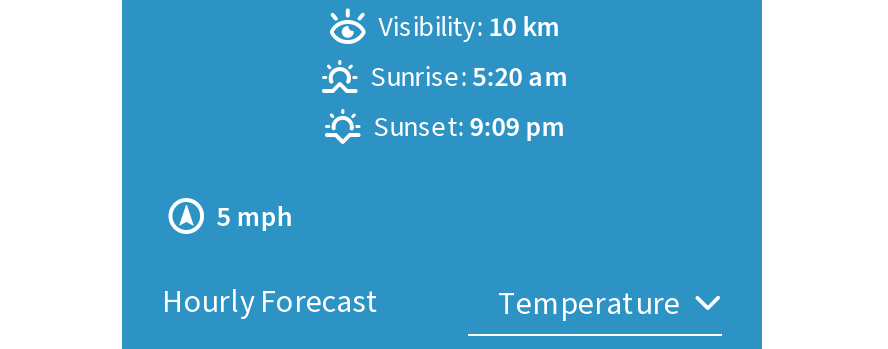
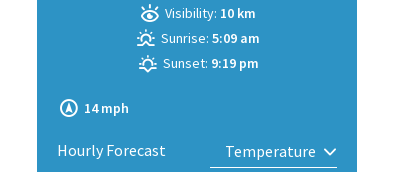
- Sunrise: 5:20 am
+ Sunrise: 5:09 am

- Sunset: 9:09 pm
+ Sunset: 9:19 pm

- 5 mph
+ 14 mph
